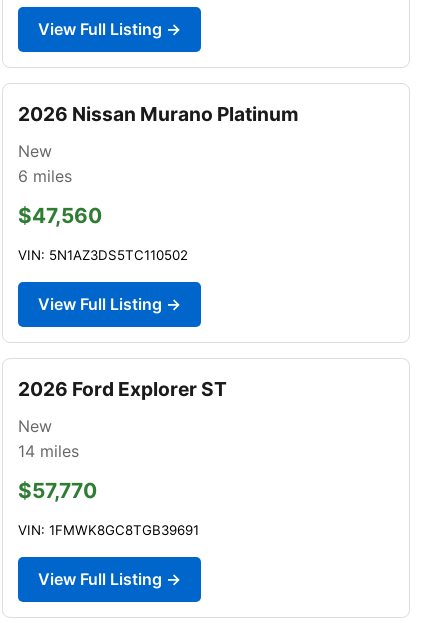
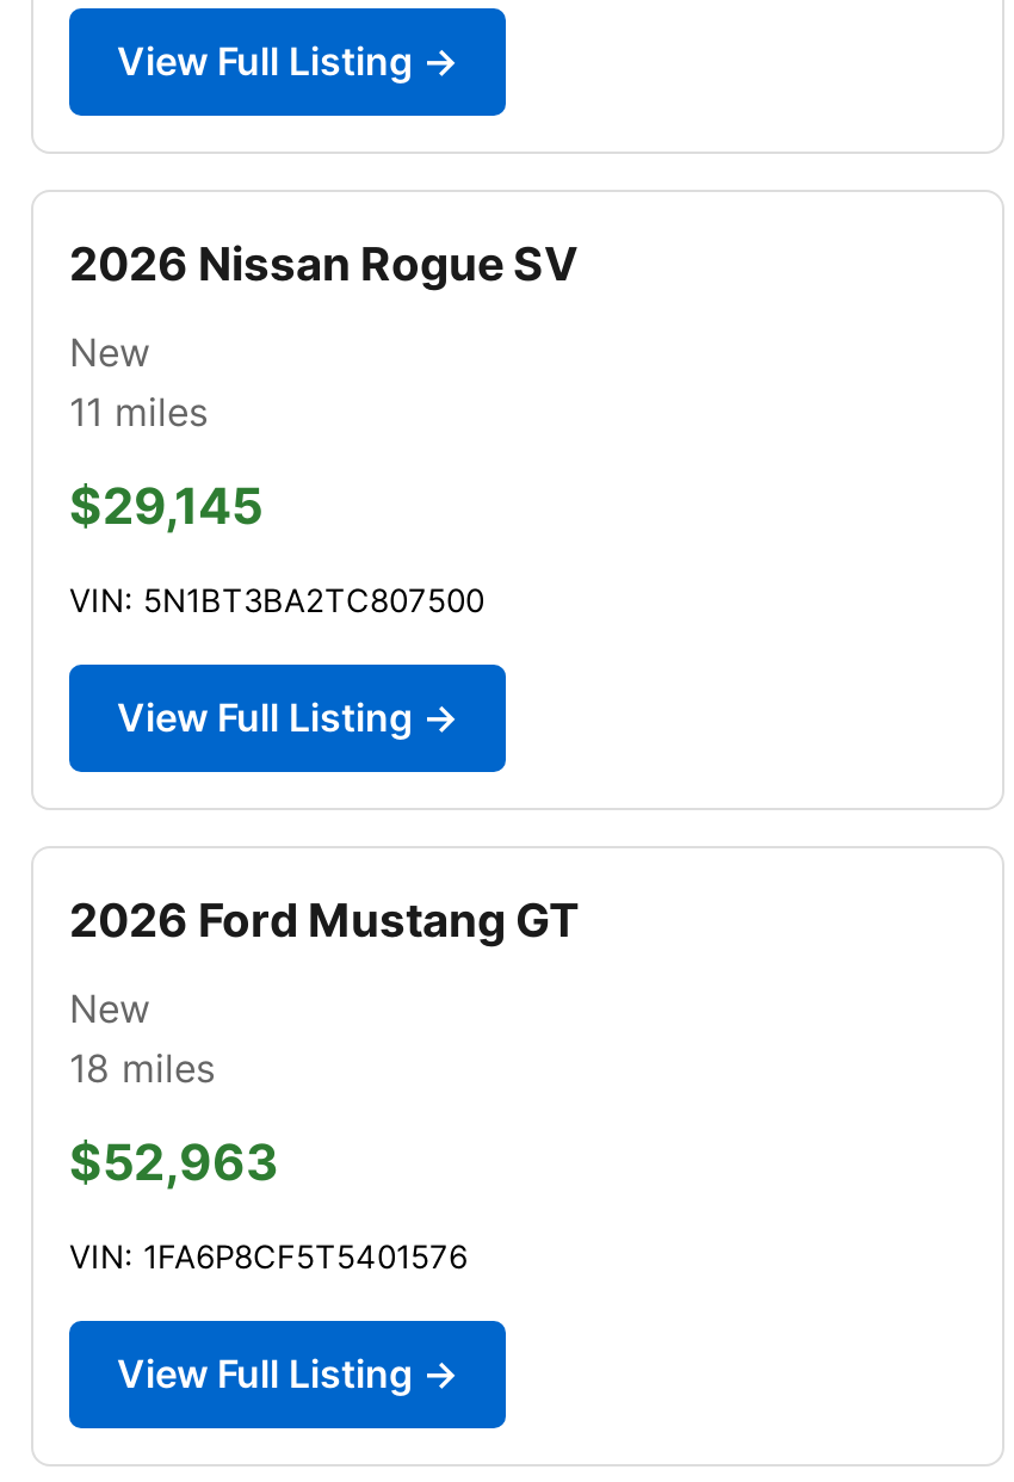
- 2026 Nissan Murano Platinum
+ 2026 Nissan Rogue SV

- 6 miles
+ 11 miles

- $47,560
+ $29,145

- VIN: 5N1AZ3DS5TC110502
+ VIN: 5N1BT3BA2TC807500

- 2026 Ford Explorer ST
+ 2026 Ford Mustang GT

- 14 miles
+ 18 miles

- $57,770
+ $52,963

- VIN: 1FMWK8GC8TGB39691
+ VIN: 1FA6P8CF5T5401576
